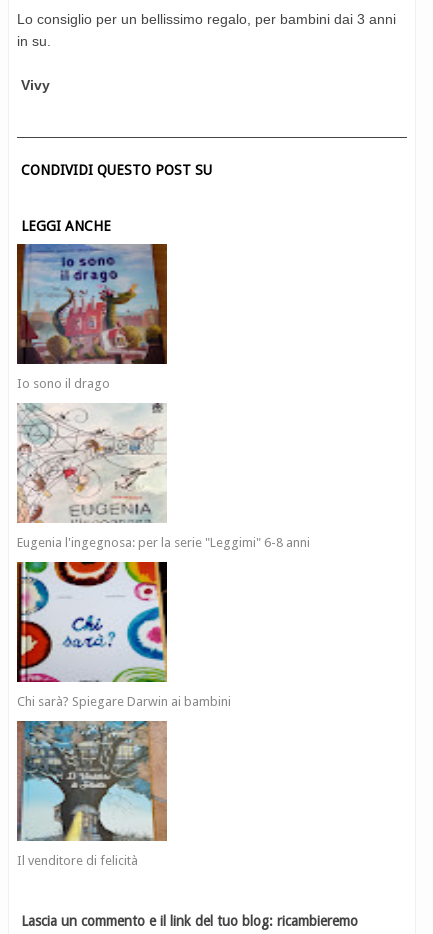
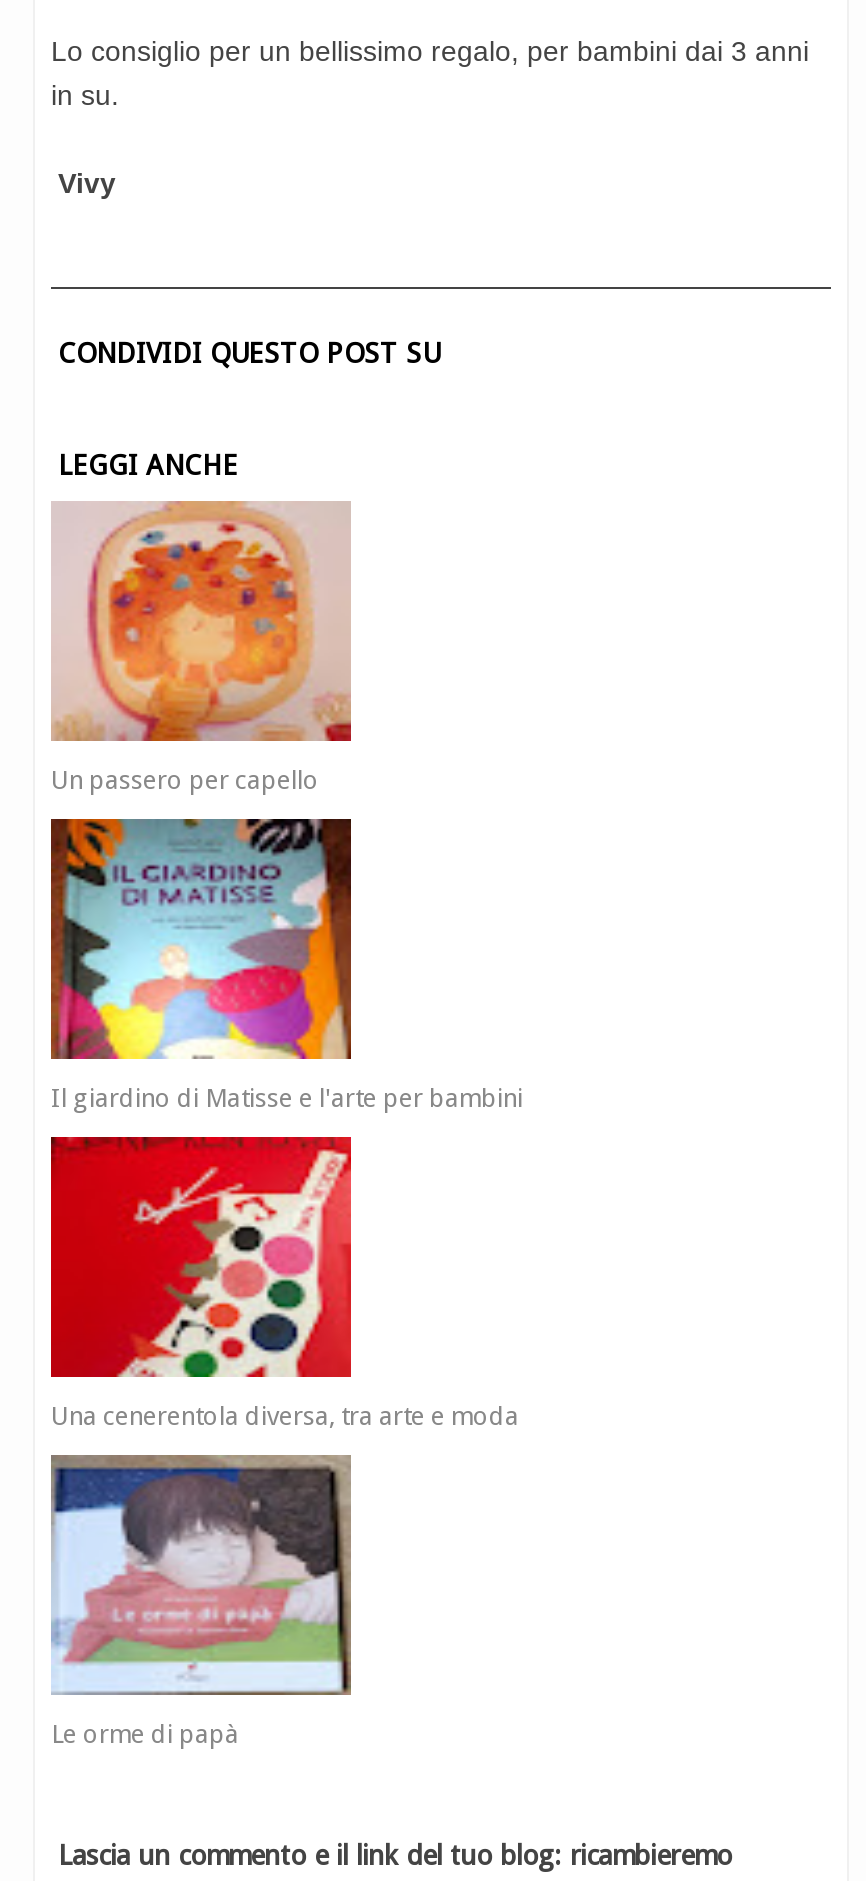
- [image]
- Io sono il drago
+ [image]
+ Un passero per capello

- [image]
- Eugenia l'ingegnosa: per la serie "Leggimi" 6-8 anni
+ [image]
+ Il giardino di Matisse e l'arte per bambini

- [image]
- Chi sarà? Spiegare Darwin ai bambini
+ [image]
+ Una cenerentola diversa, tra arte e moda

- [image]
- Il venditore di felicità
+ [image]
+ Le orme di papà
